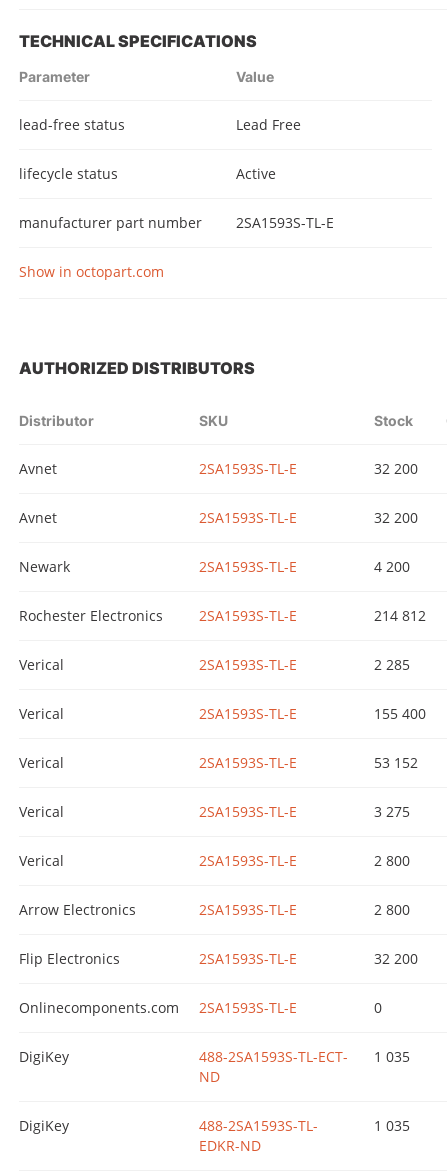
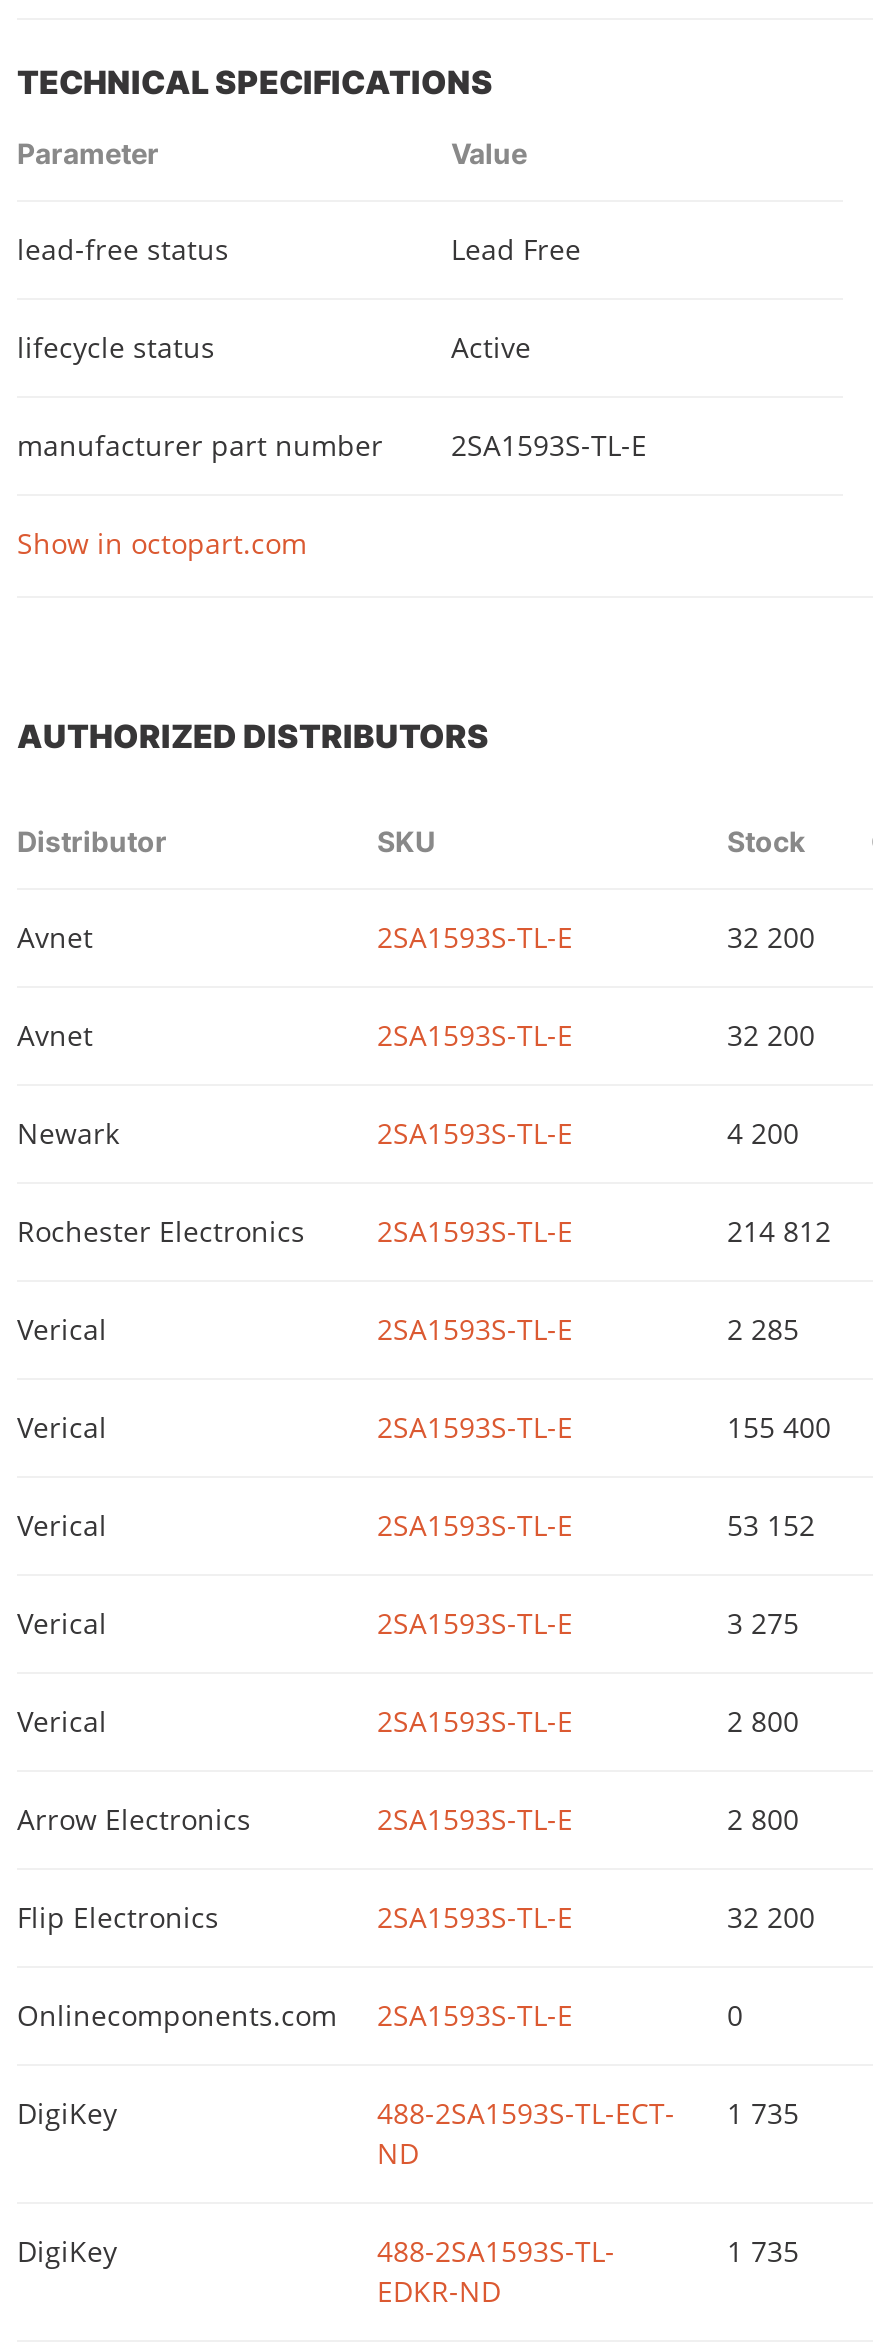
- 1 035
+ 1 735

- 1 035
+ 1 735
